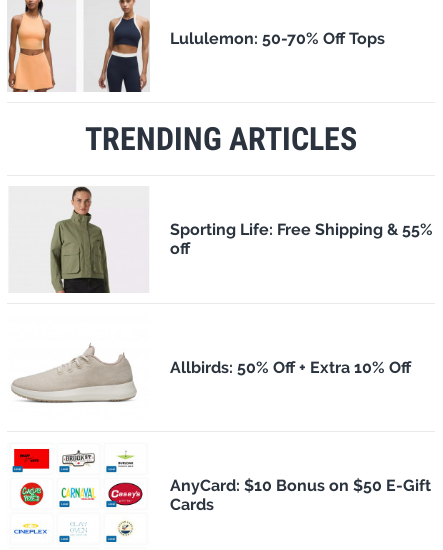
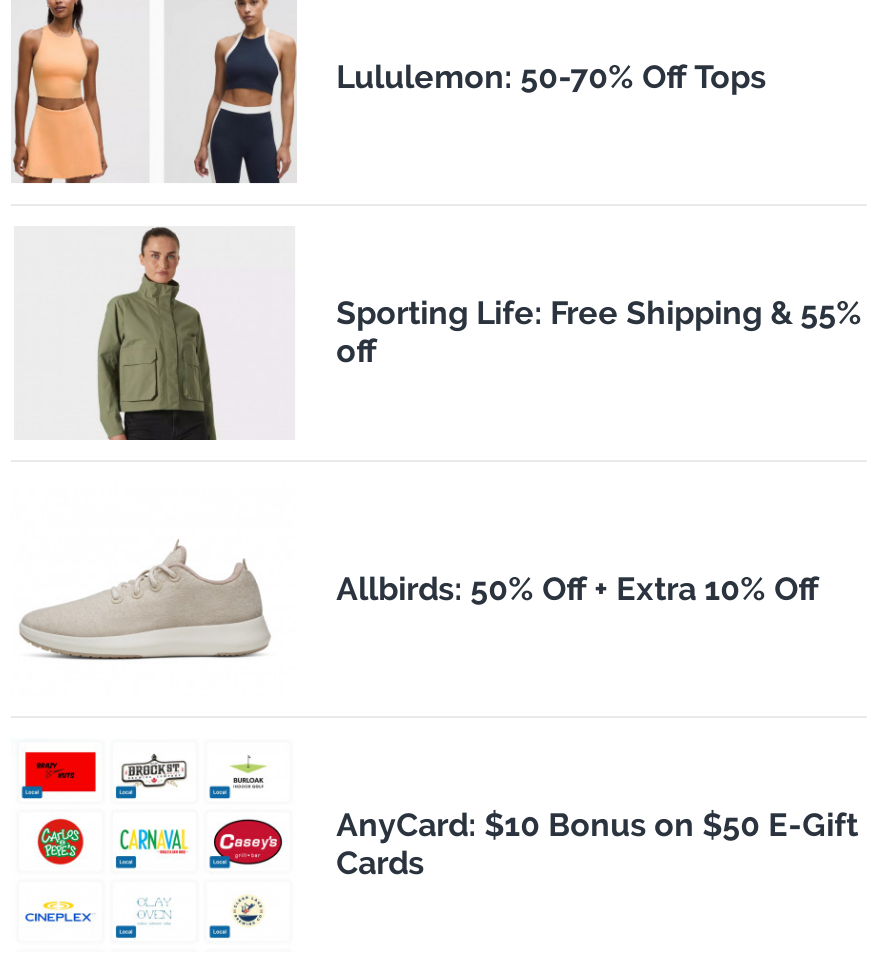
- TRENDING ARTICLES
